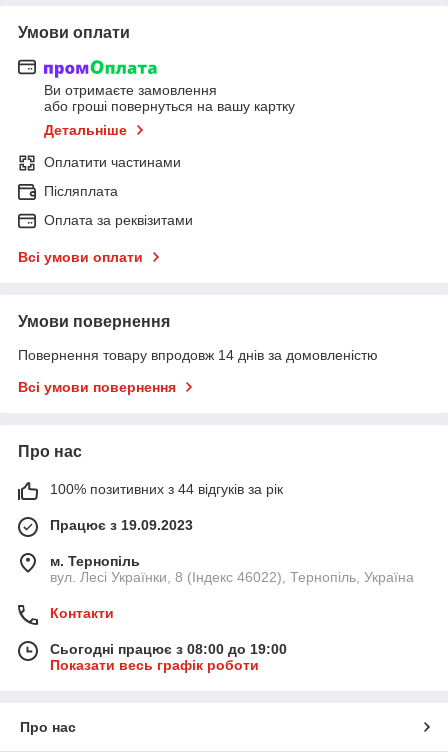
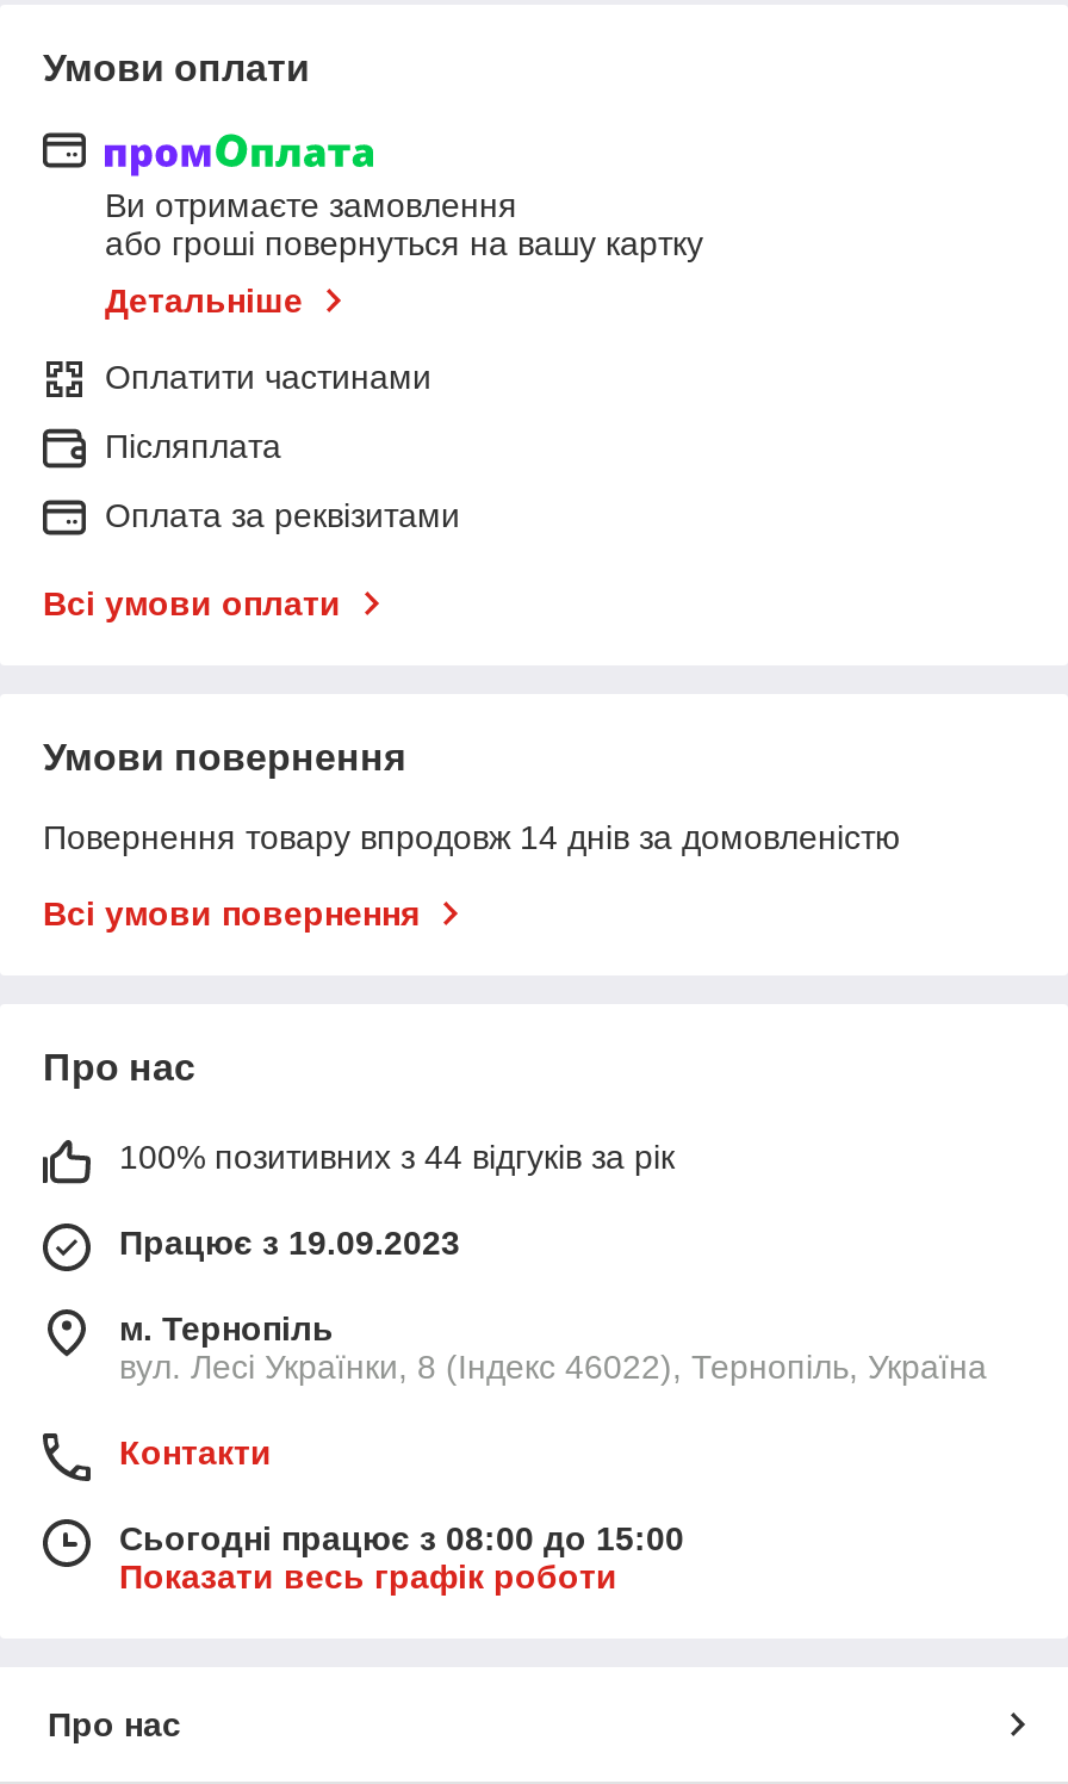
- Сьогодні працює з 08:00 до 19:00
+ Сьогодні працює з 08:00 до 15:00
